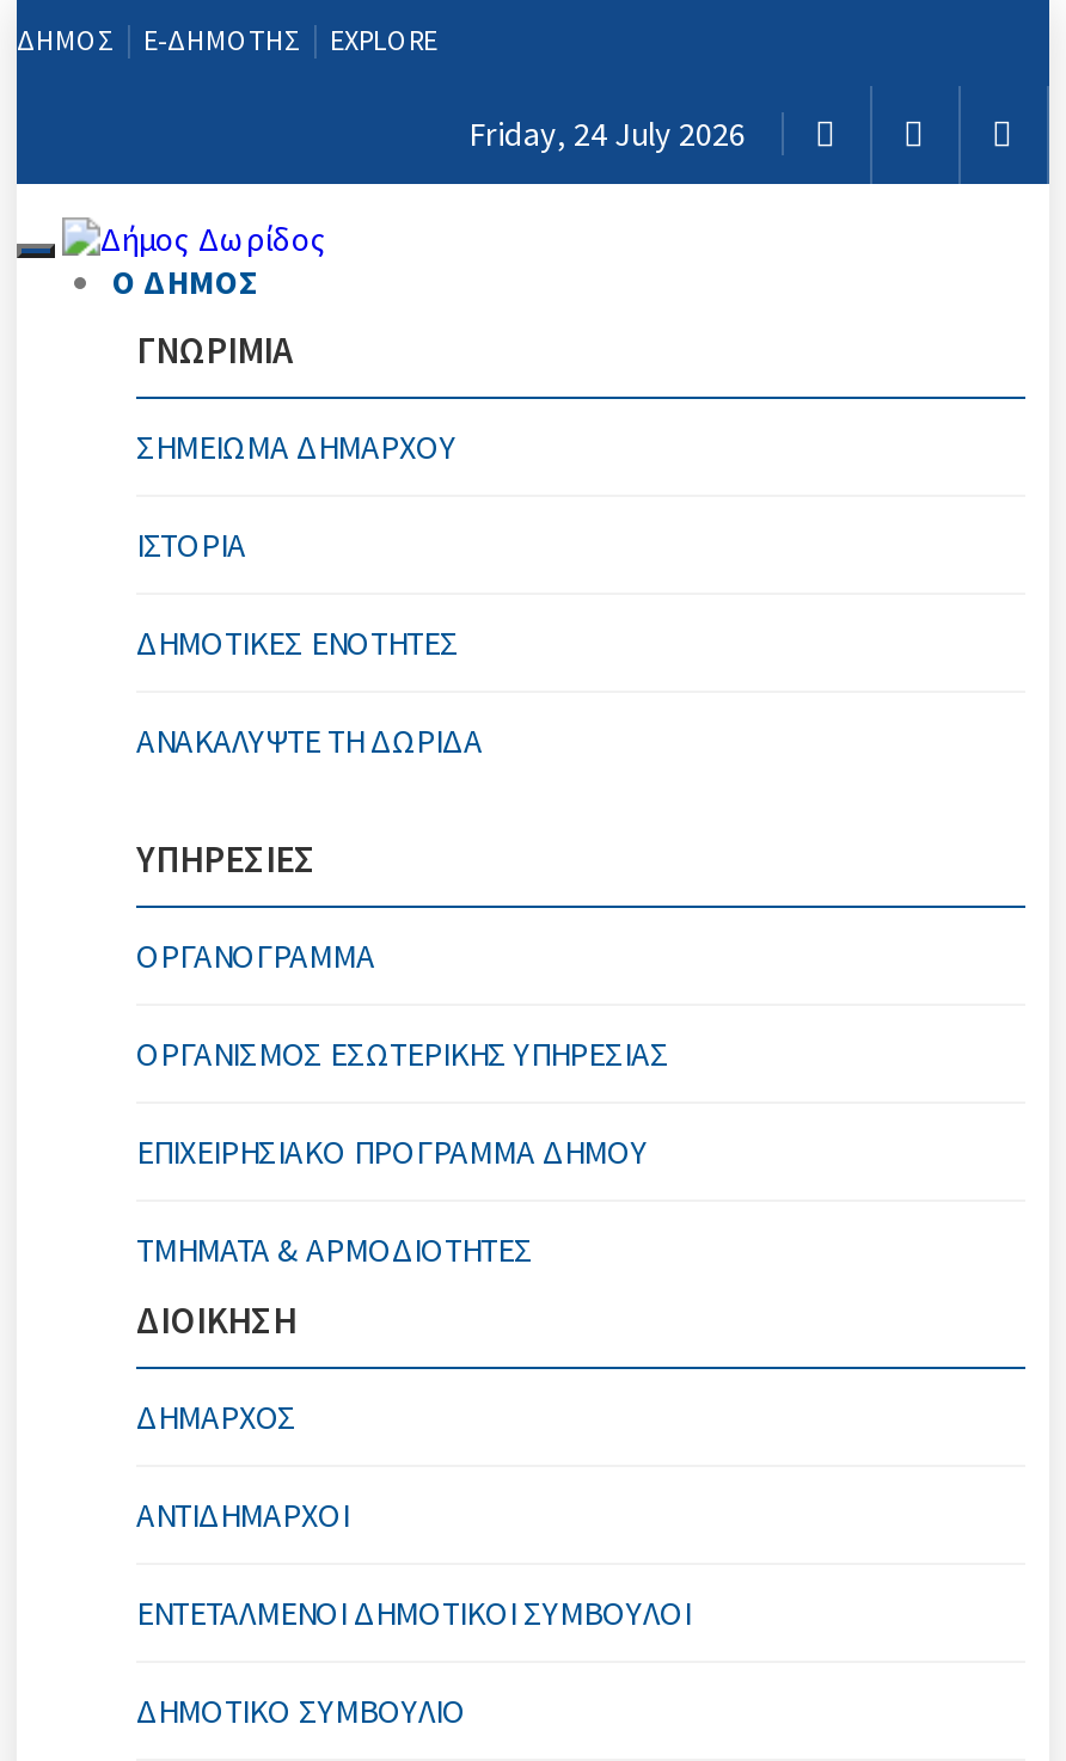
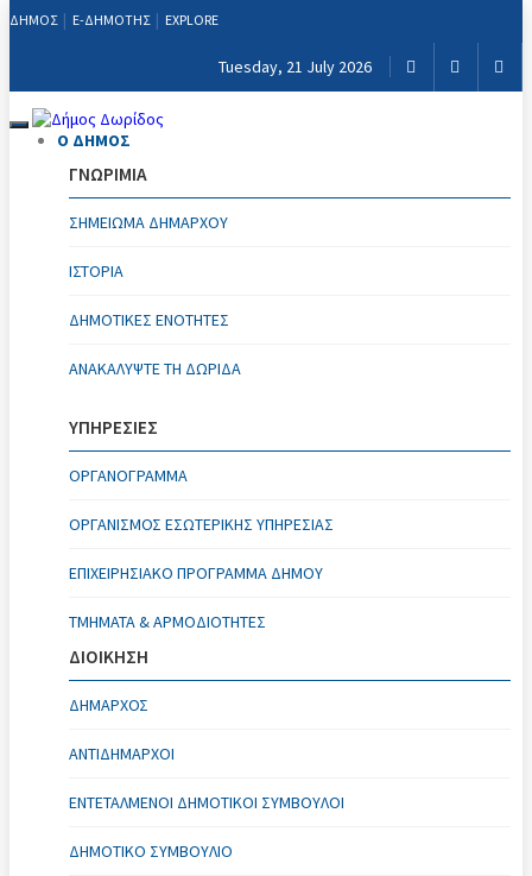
- Friday, 24 July 2026
+ Tuesday, 21 July 2026
